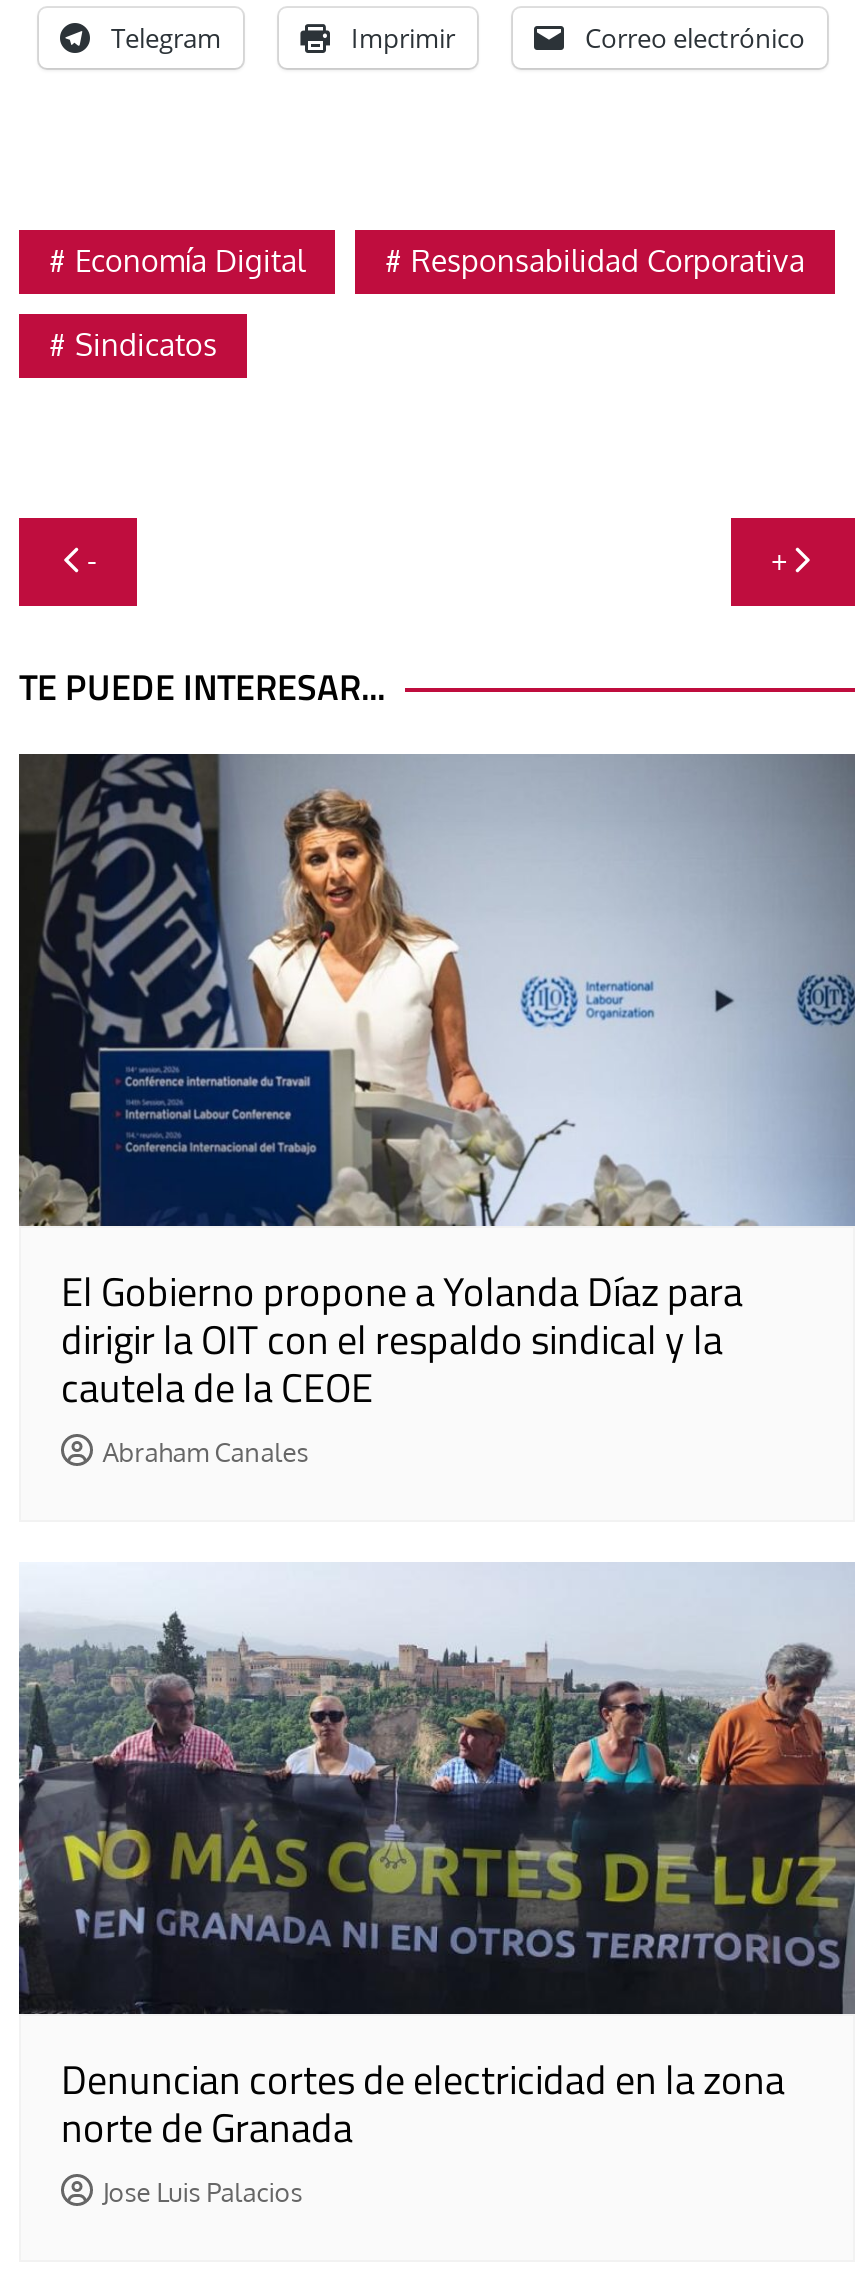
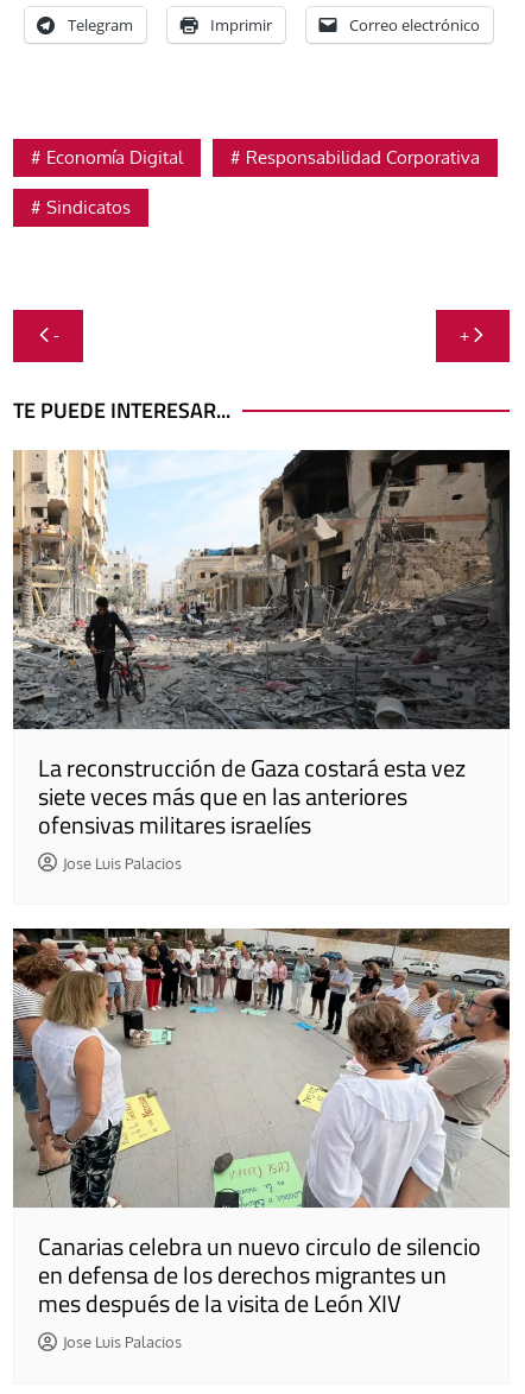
- [image]
- El Gobierno propone a Yolanda Díaz para
- dirigir la OIT con el respaldo sindical y la
- cautela de la CEOE
- Abraham Canales
+ [image]
+ La reconstrucción de Gaza costará esta vez
+ siete veces más que en las anteriores
+ ofensivas militares israelíes
+ Jose Luis Palacios

- [image]
- Denuncian cortes de electricidad en la zona
- norte de Granada
+ [image]
+ Canarias celebra un nuevo circulo de silencio
+ en defensa de los derechos migrantes un
+ mes después de la visita de León XIV
